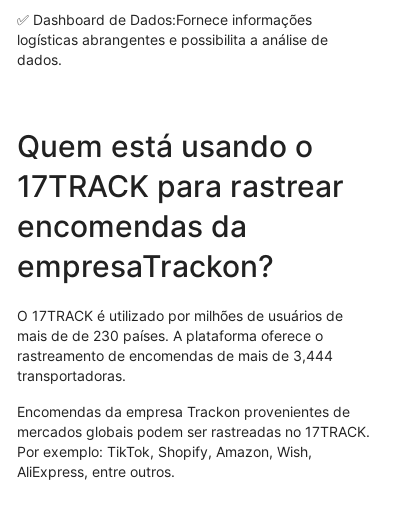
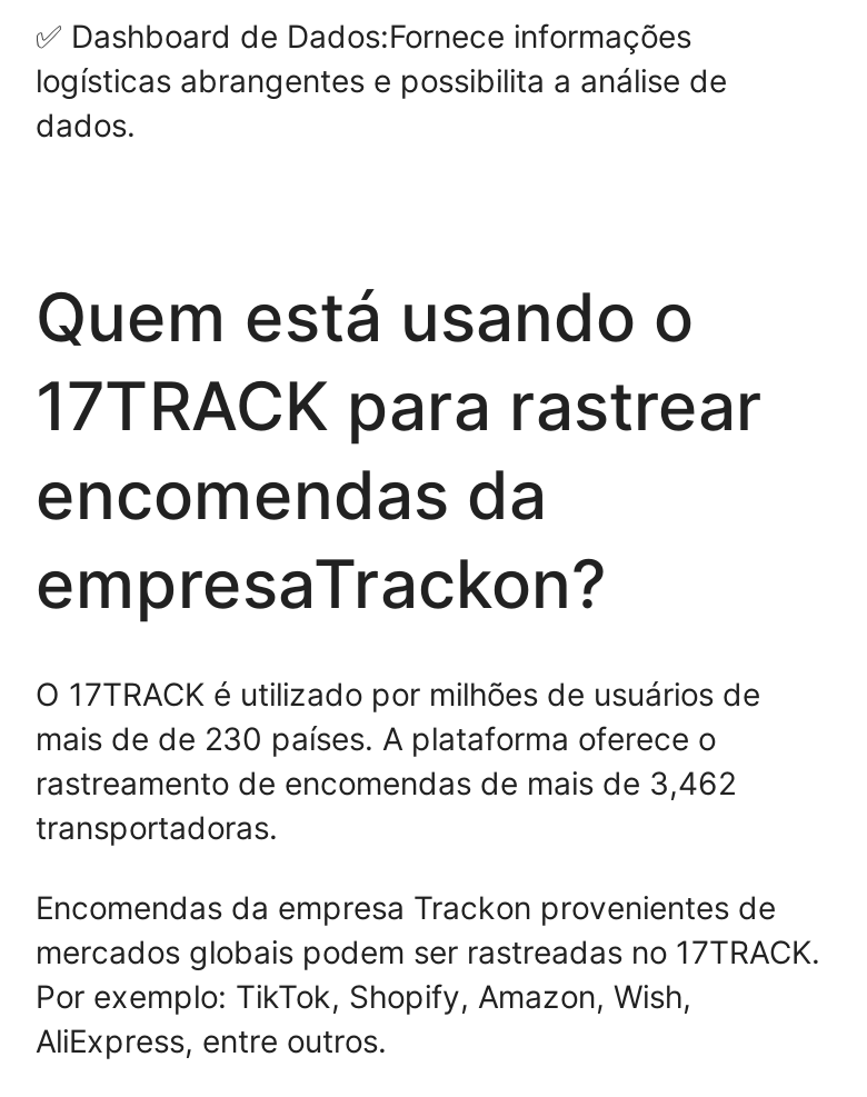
- rastreamento de encomendas de mais de 3,444
+ rastreamento de encomendas de mais de 3,462
